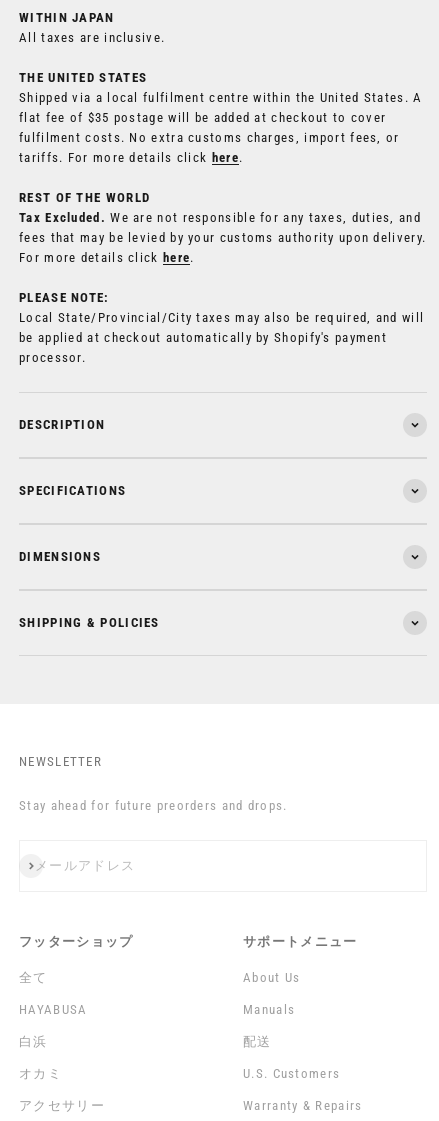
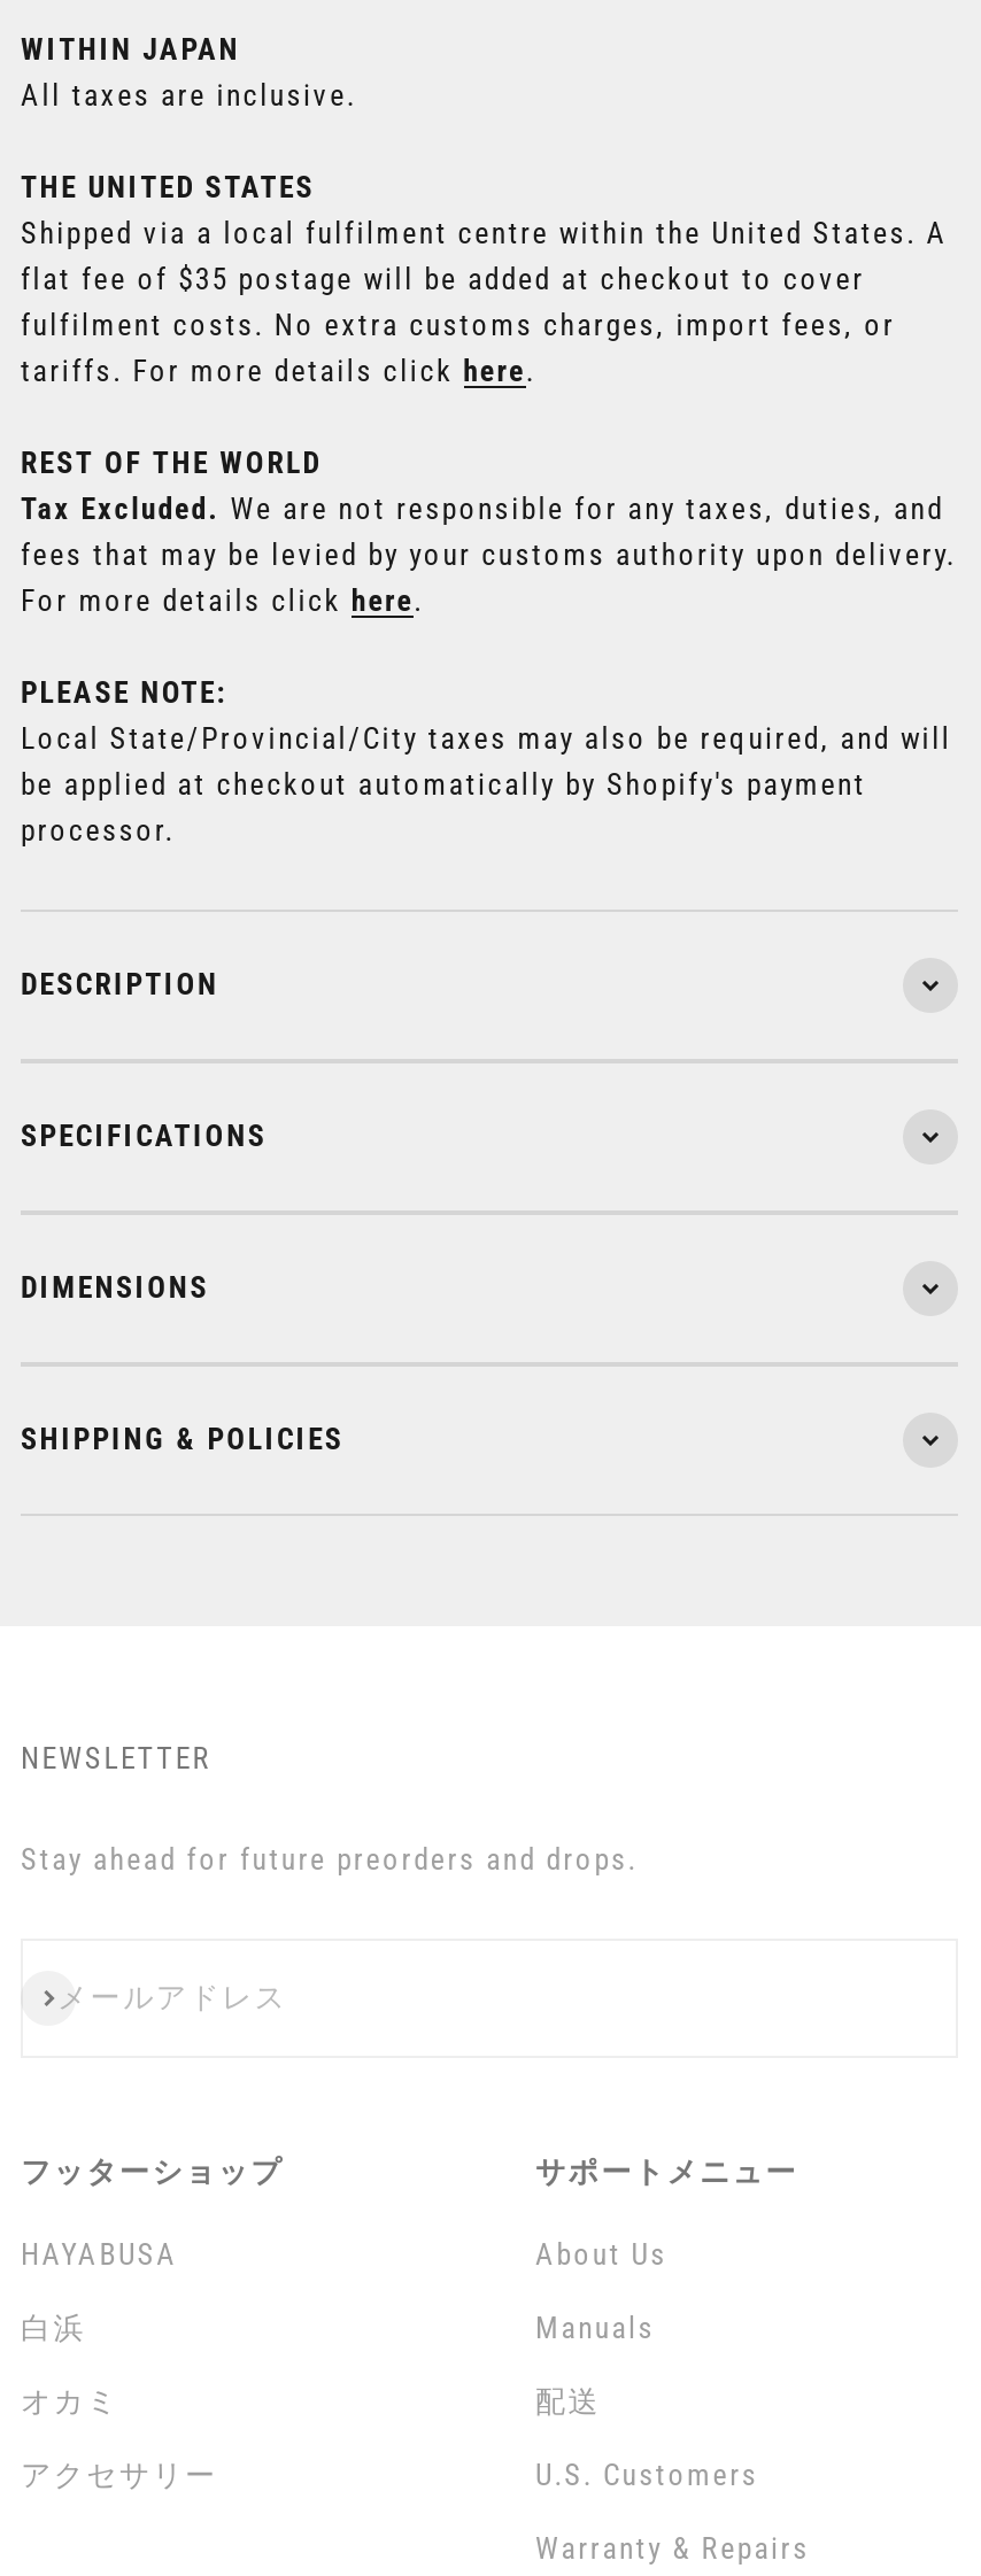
- 全て

moved up: HAYABUSA | 白浜 | オカミ | アクセサリー
